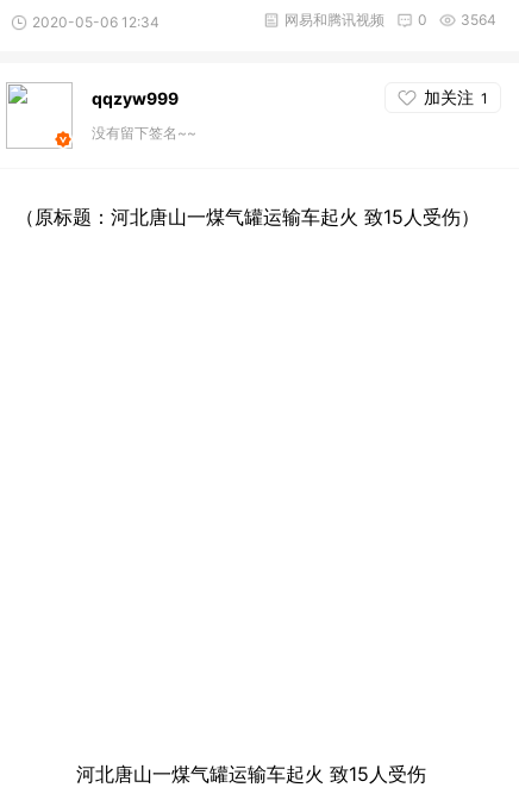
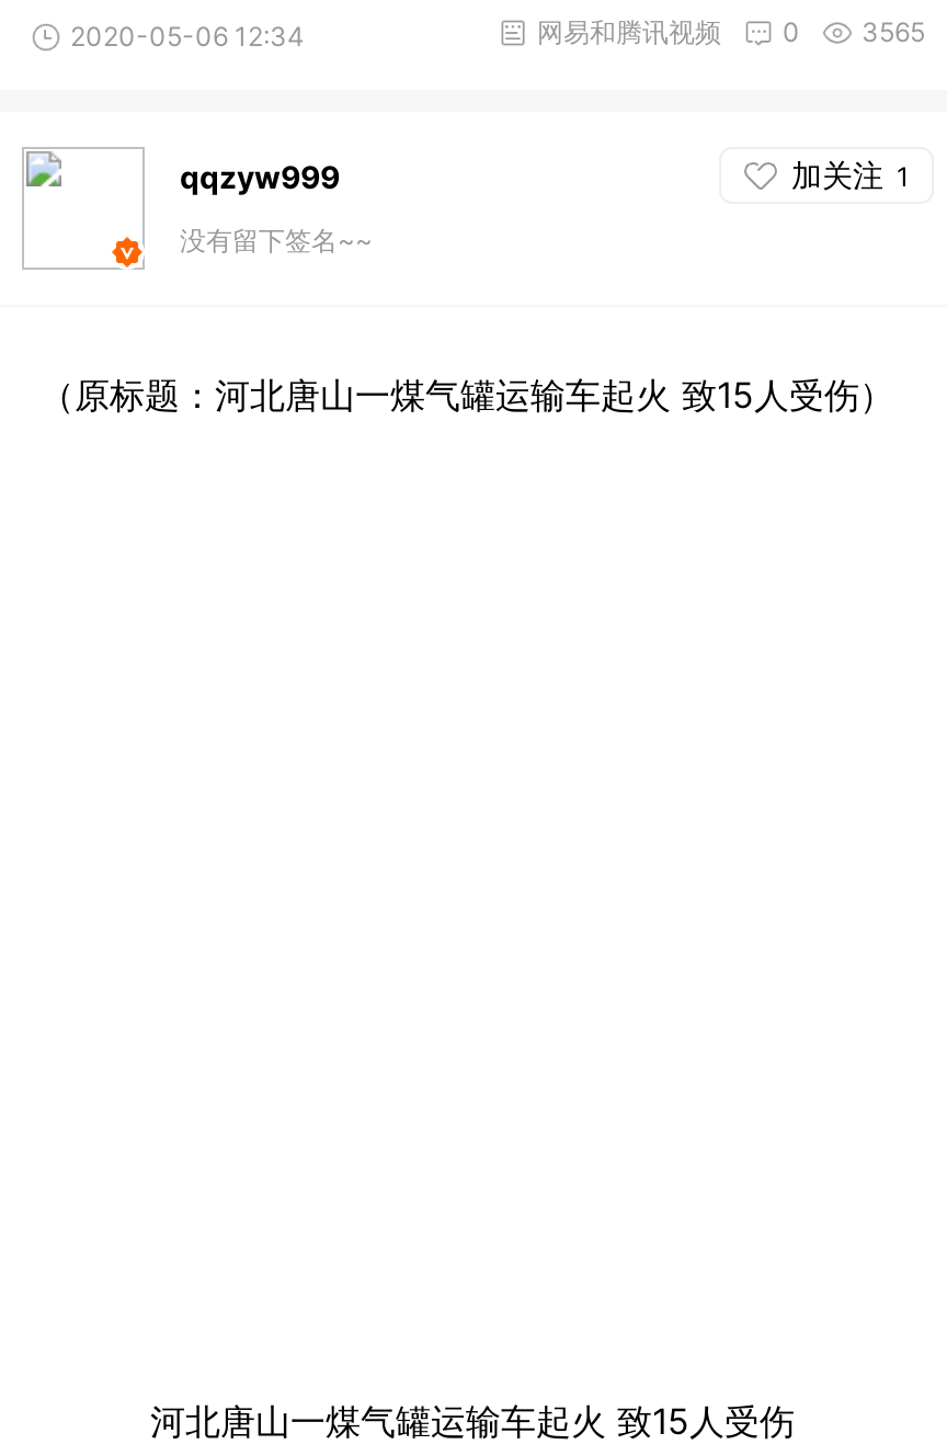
- 网易和腾讯视频 0 3564
+ 网易和腾讯视频 0 3565
